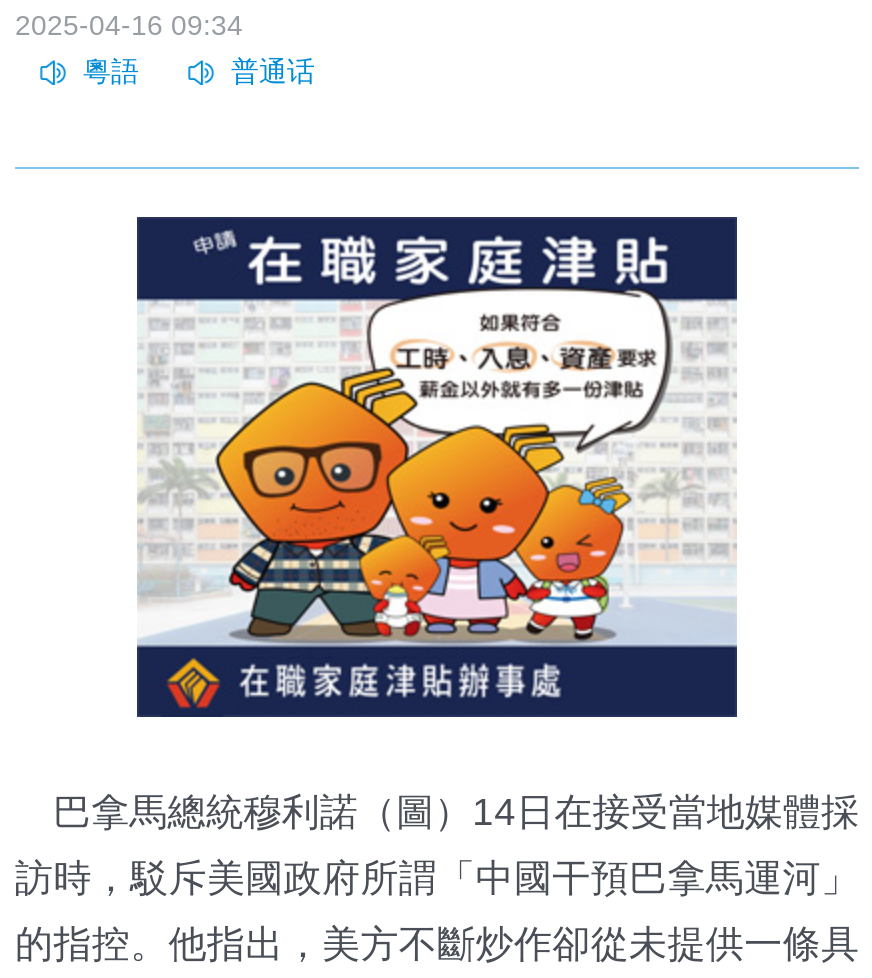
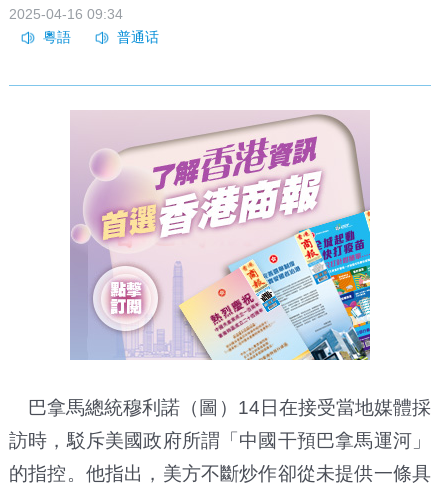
- [image]
+ [image]
